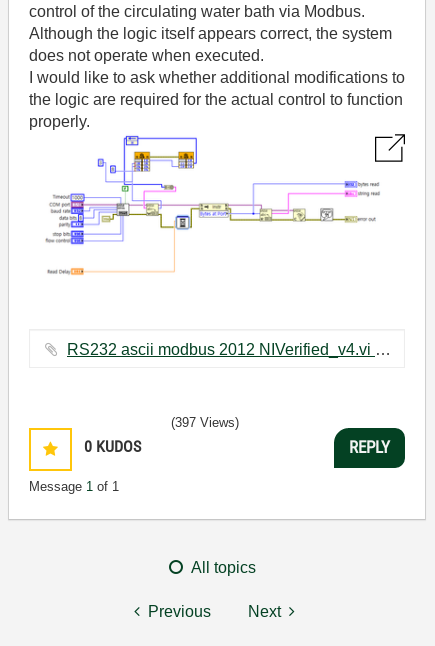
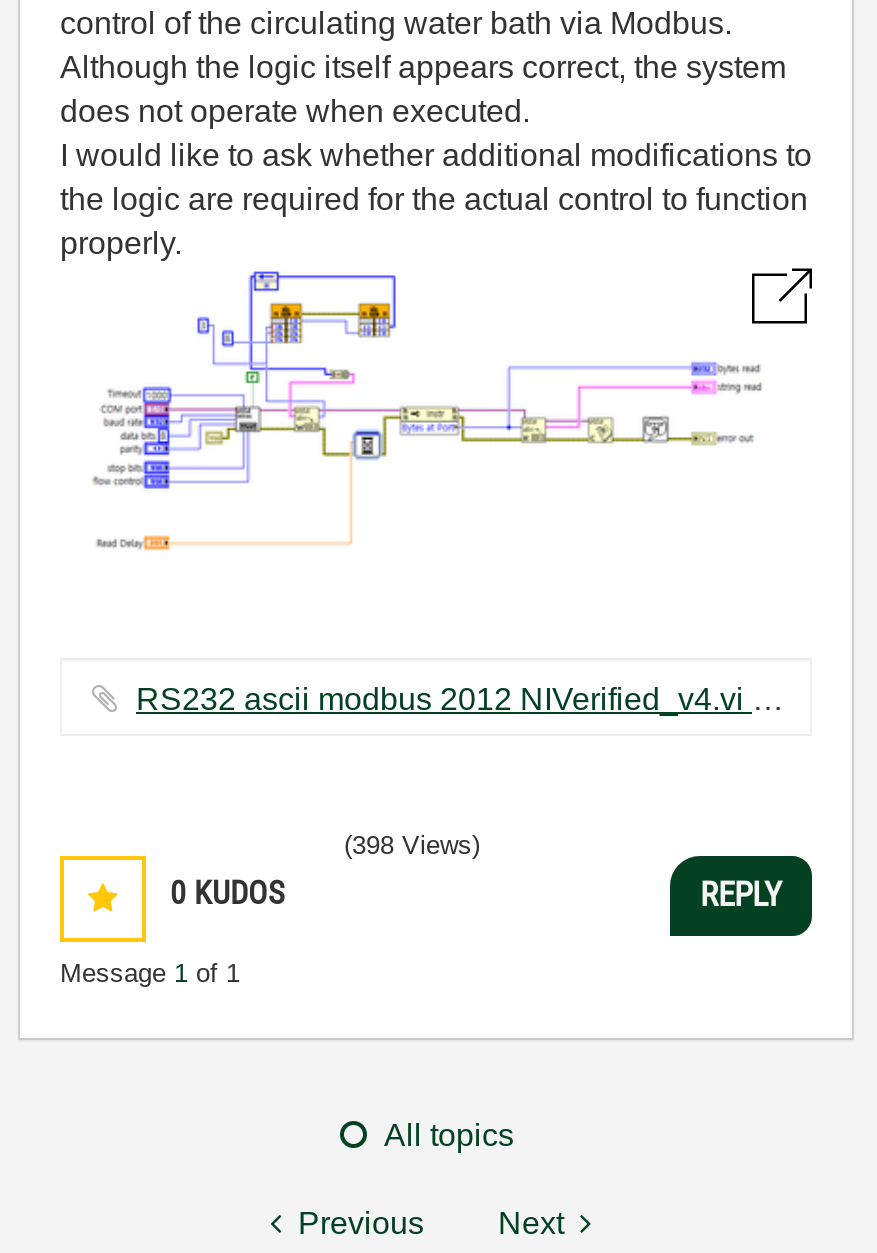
- (397 Views)
+ (398 Views)
